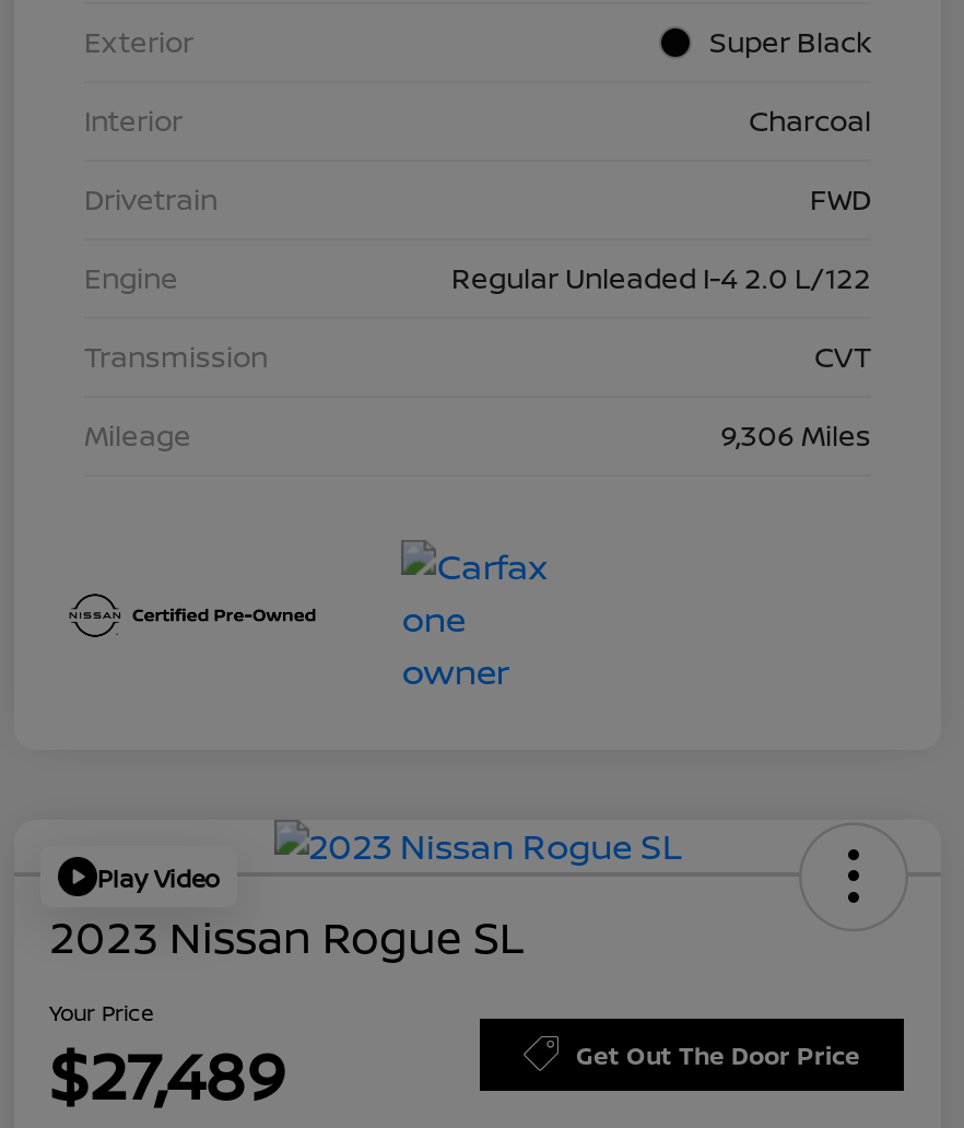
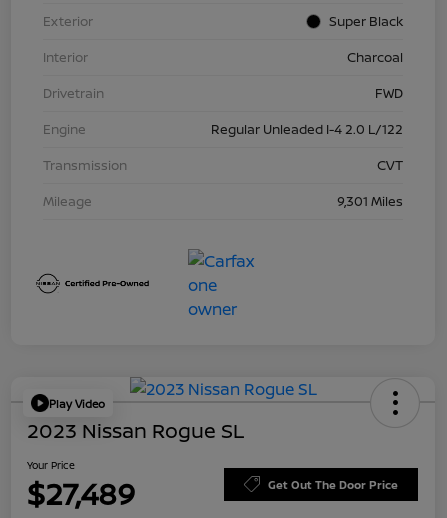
- 9,306 Miles
+ 9,301 Miles
